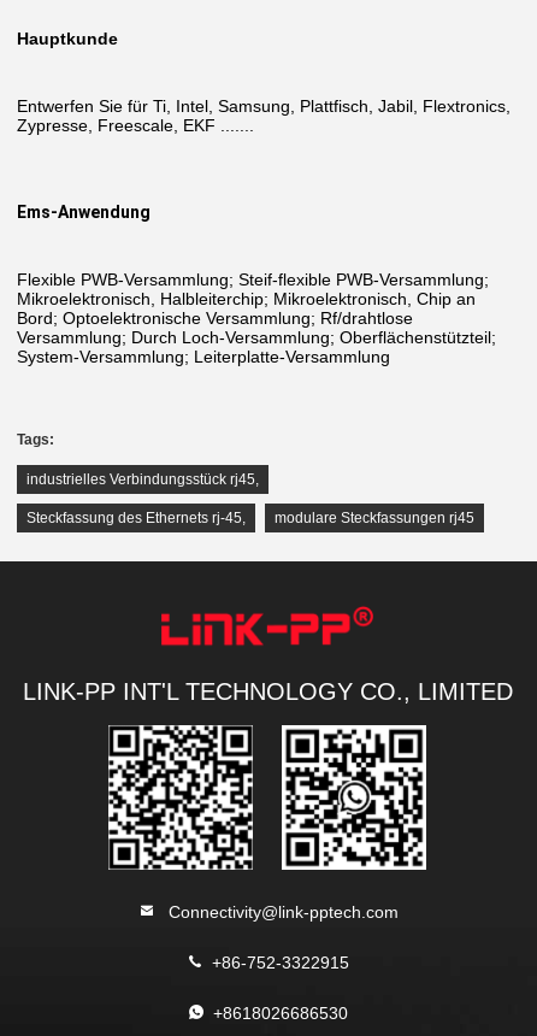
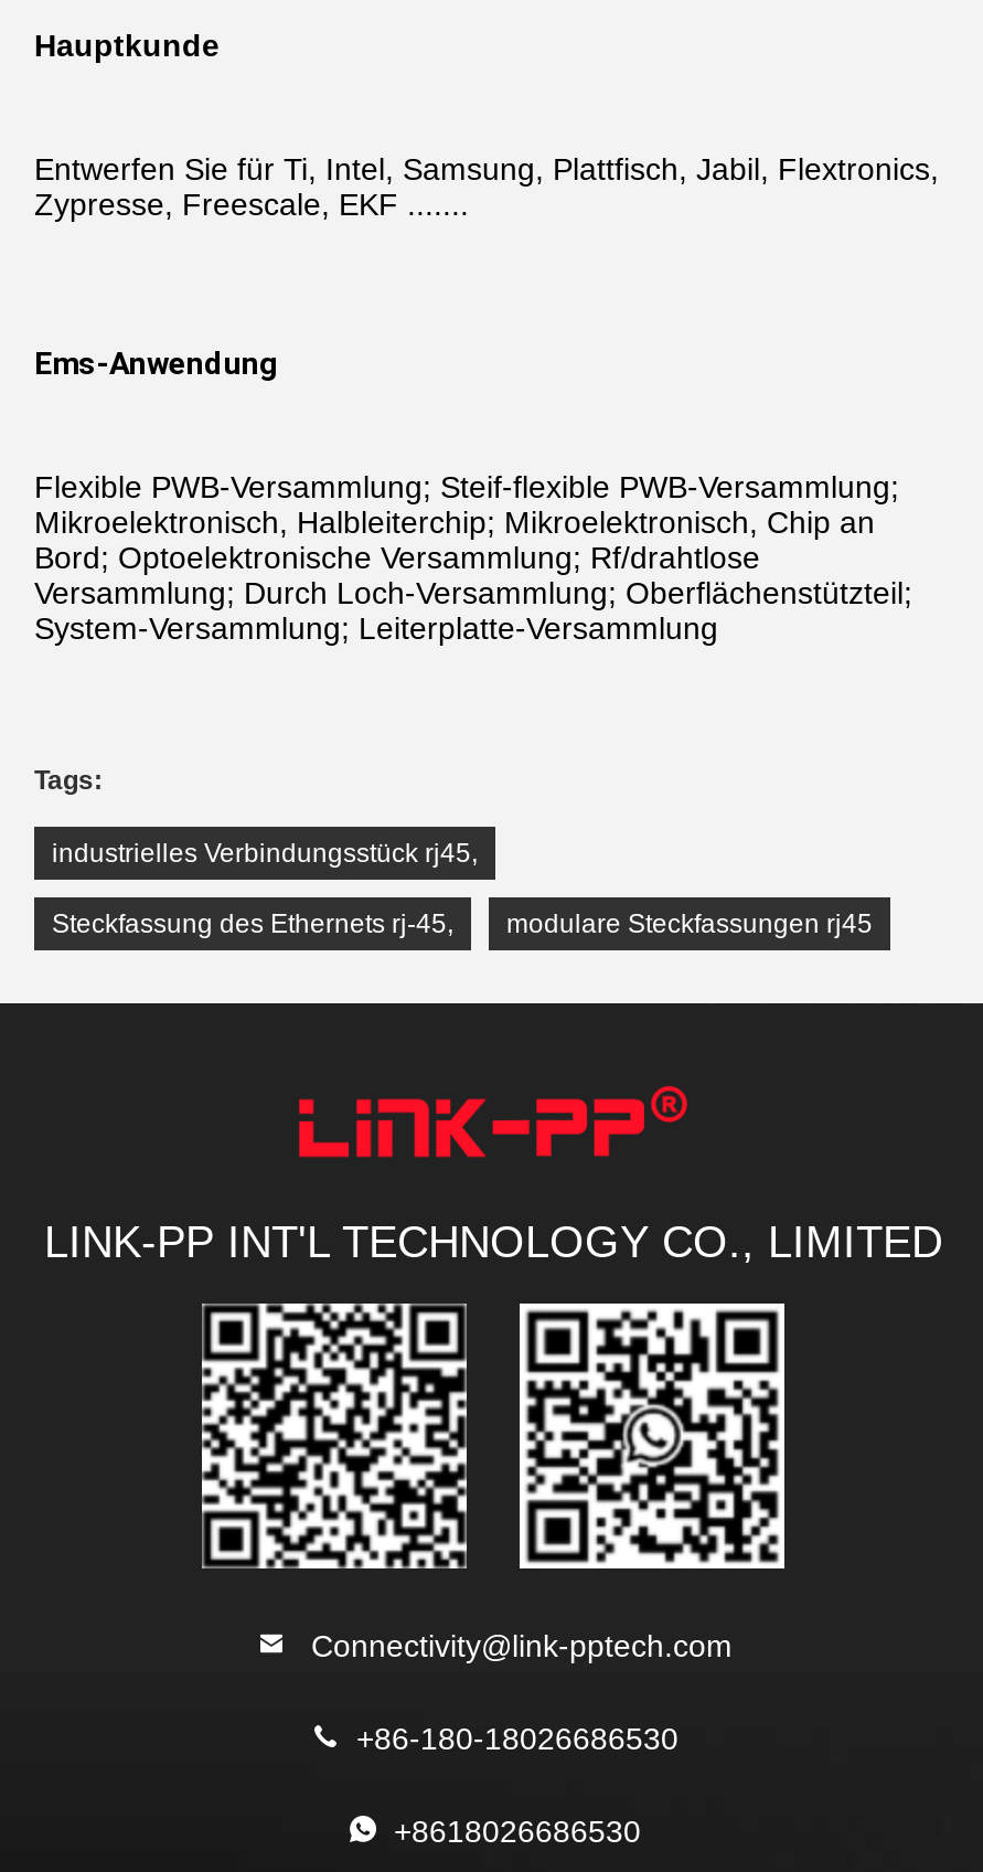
- +86-752-3322915
+ +86-180-18026686530
